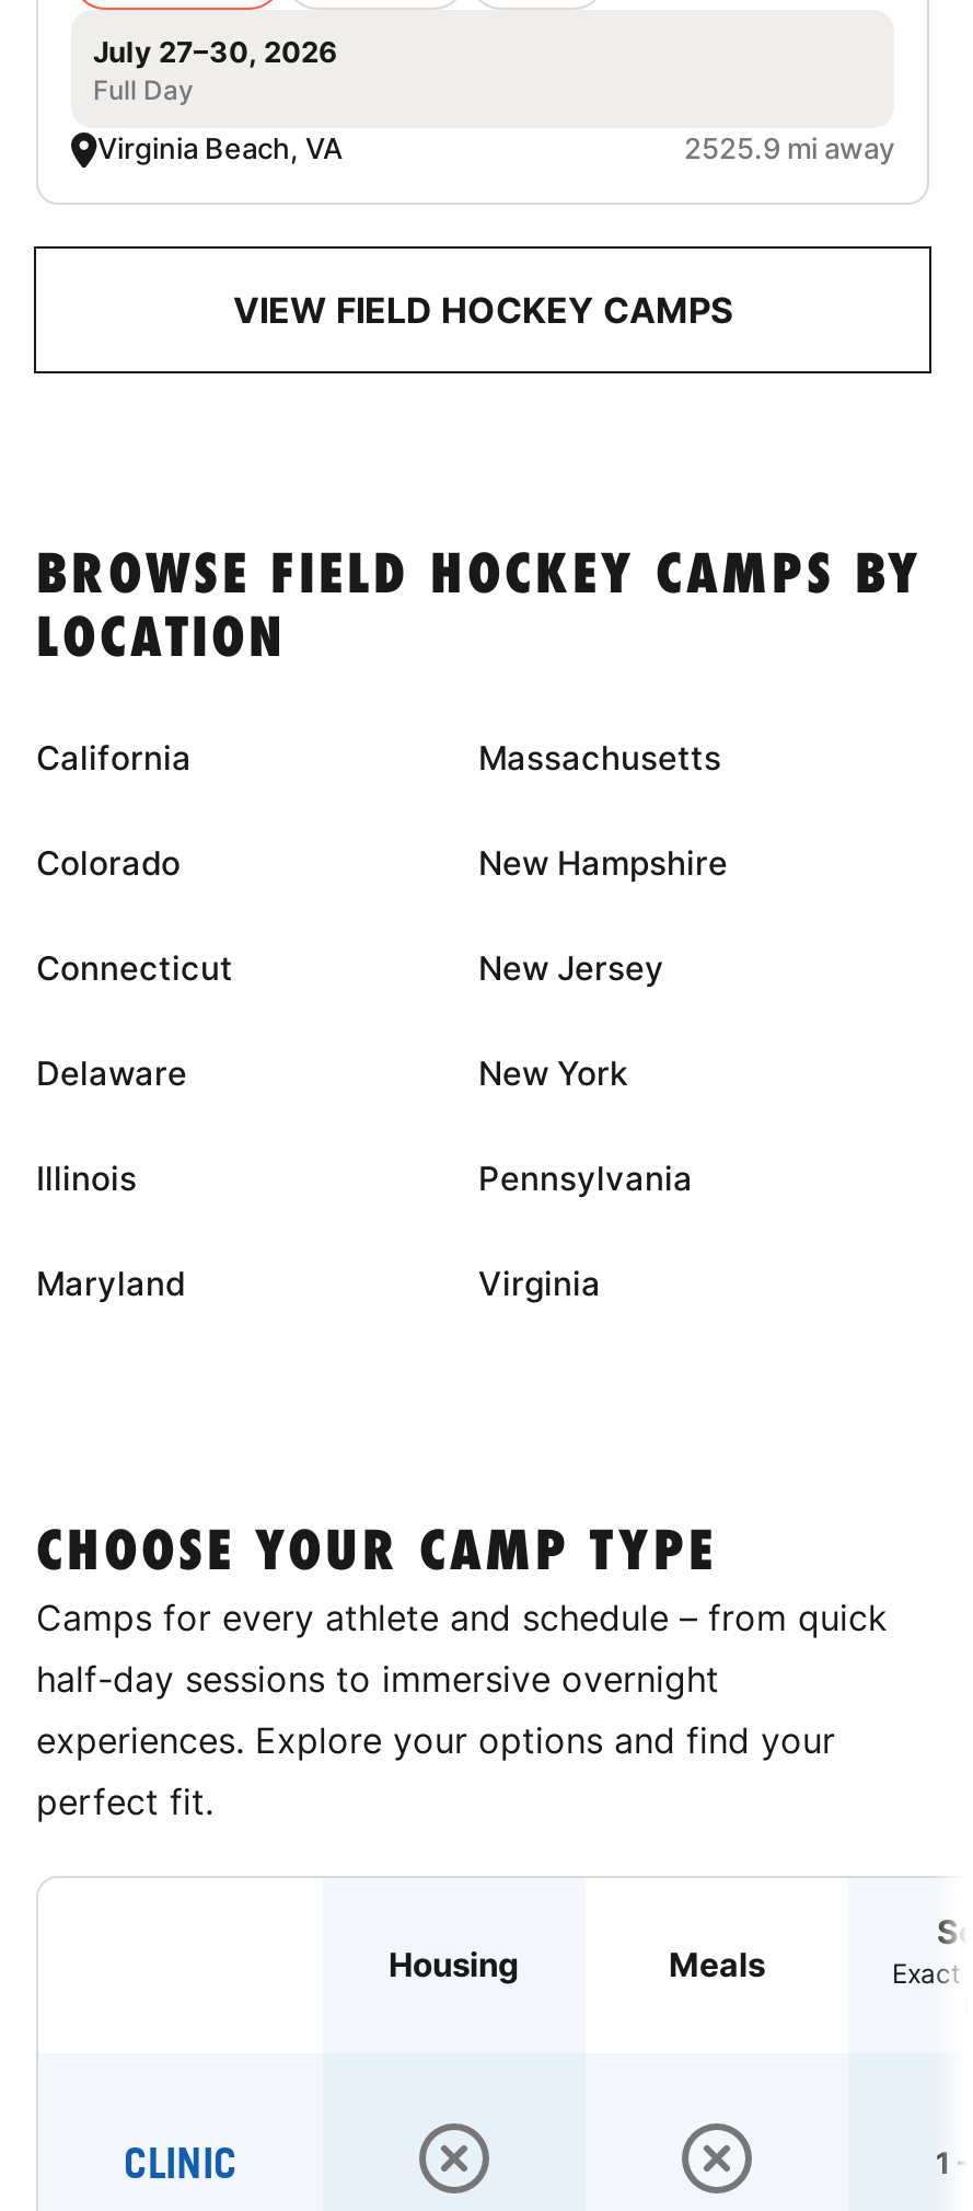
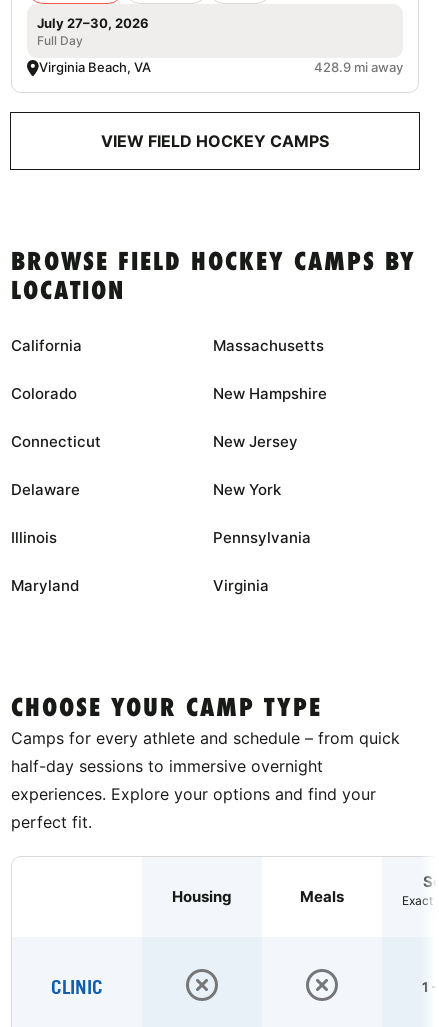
- 2525.9 mi away
+ 428.9 mi away
